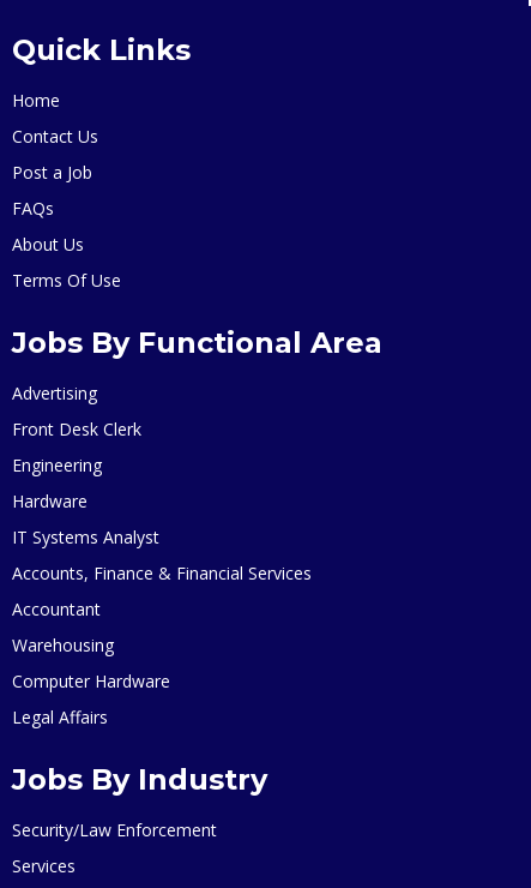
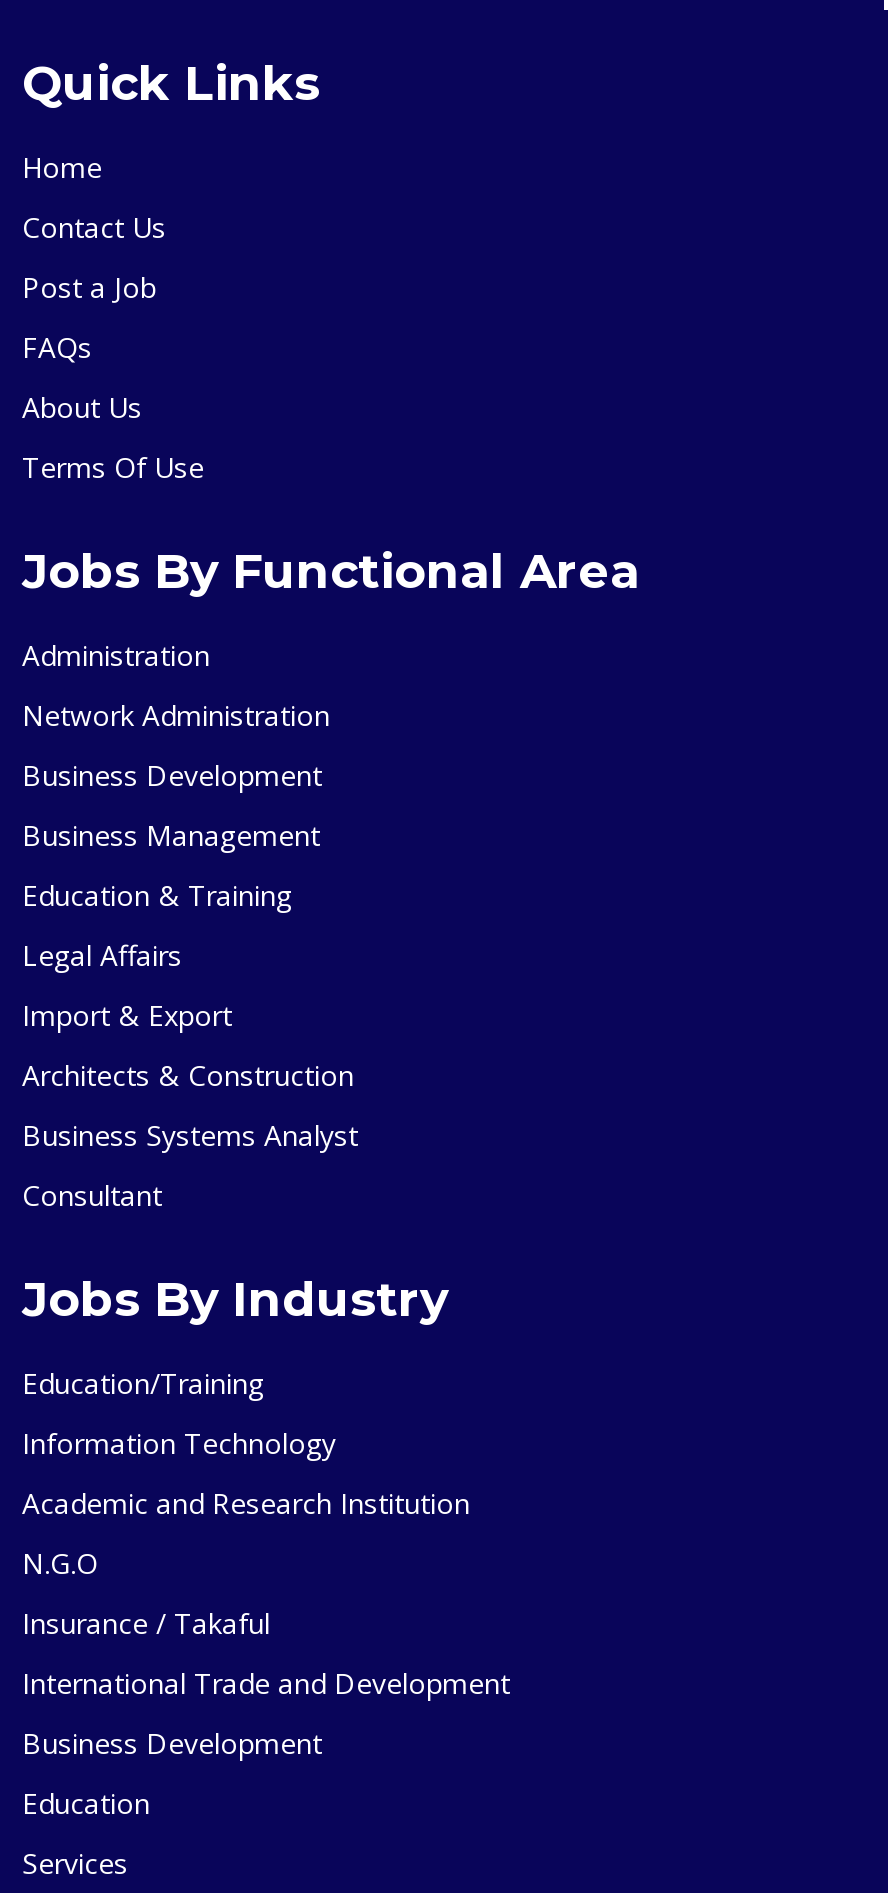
- Advertising
- Front Desk Clerk
- Engineering
- Hardware
- IT Systems Analyst
- Accounts, Finance & Financial Services
- Accountant
- Warehousing
- Computer Hardware
+ Administration
+ Network Administration
+ Business Development
+ Business Management
+ Education & Training

moved up: Legal Affairs

+ Import & Export
+ Architects & Construction
+ Business Systems Analyst
+ Consultant

- Security/Law Enforcement
+ Education/Training
+ Information Technology
+ Academic and Research Institution
+ N.G.O
+ Insurance / Takaful
+ International Trade and Development
+ Business Development
+ Education
